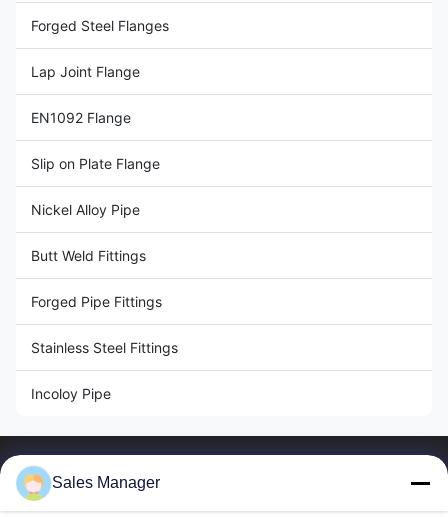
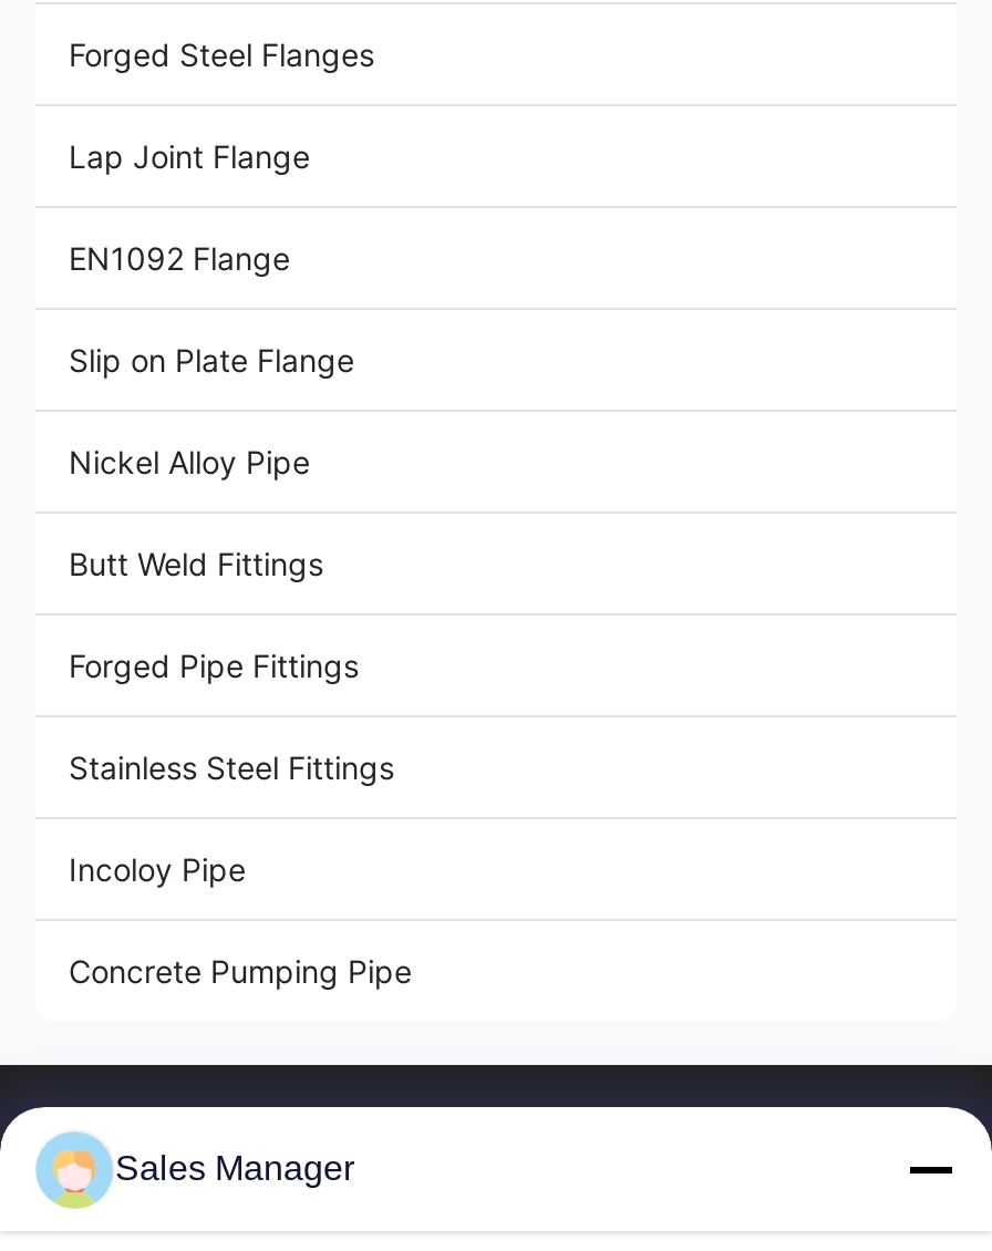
+ Concrete Pumping Pipe
